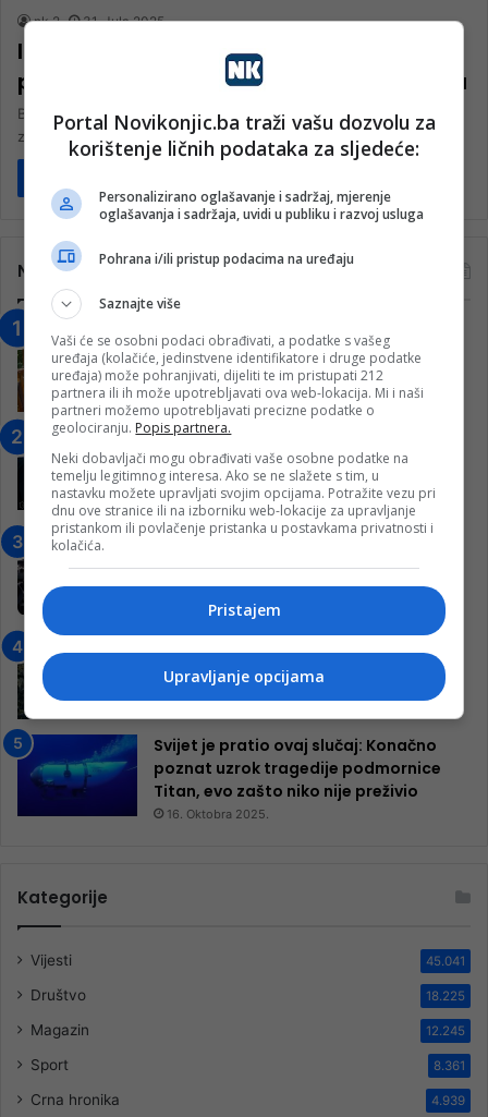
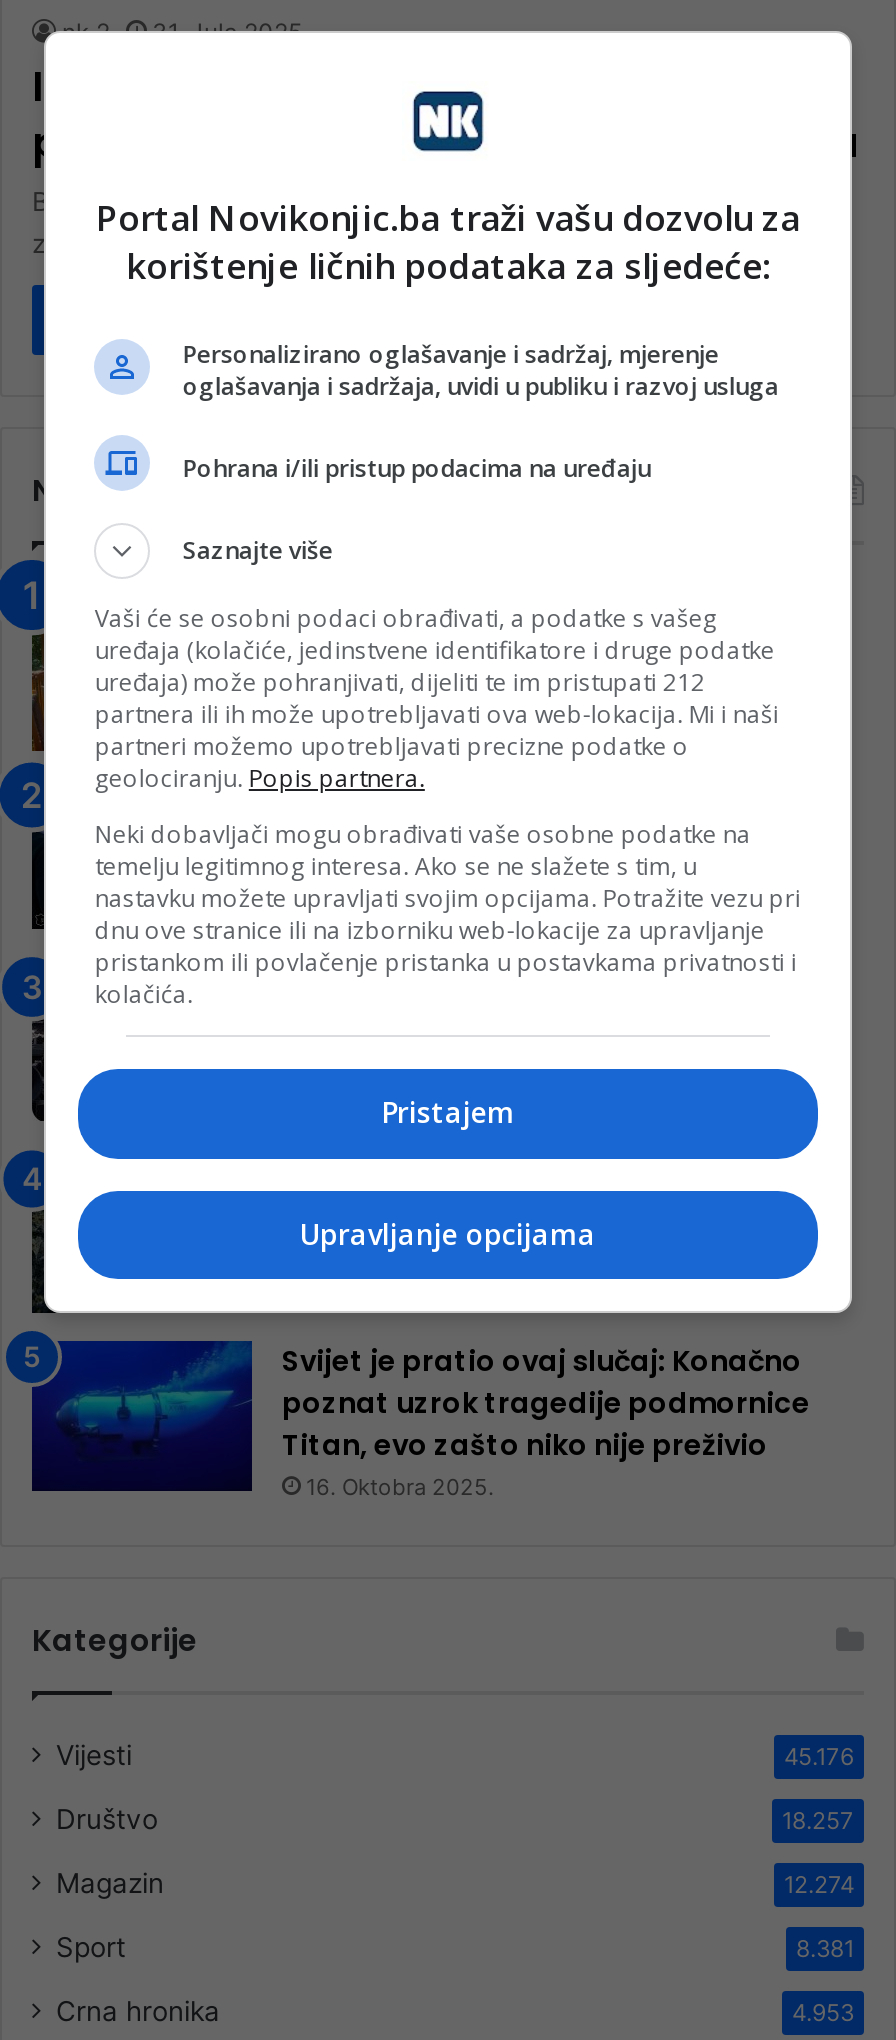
- 45.041
+ 45.176

- 18.225
+ 18.257

- 12.245
+ 12.274

- 8.361
+ 8.381

- 4.939
+ 4.953
